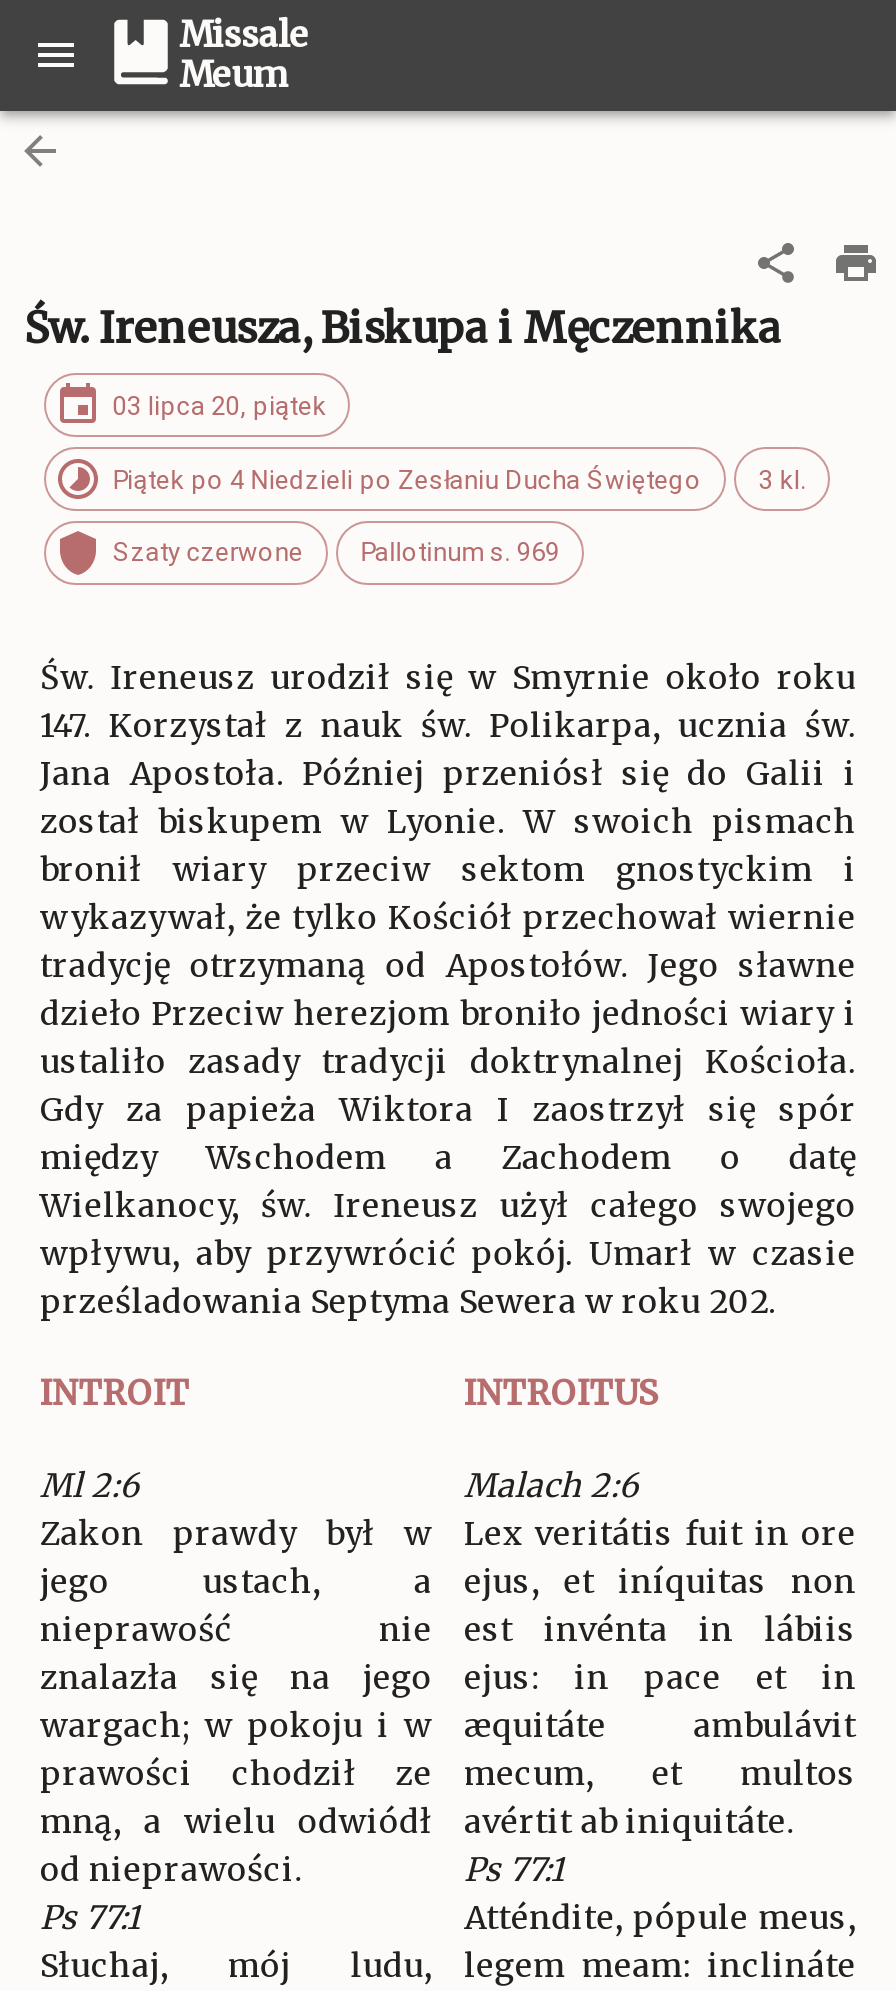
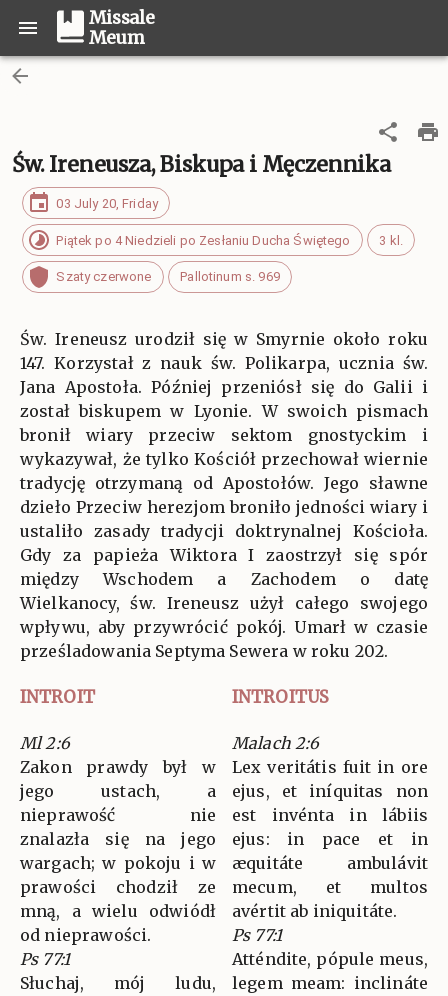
- 03 lipca 20, piątek
+ 03 July 20, Friday
